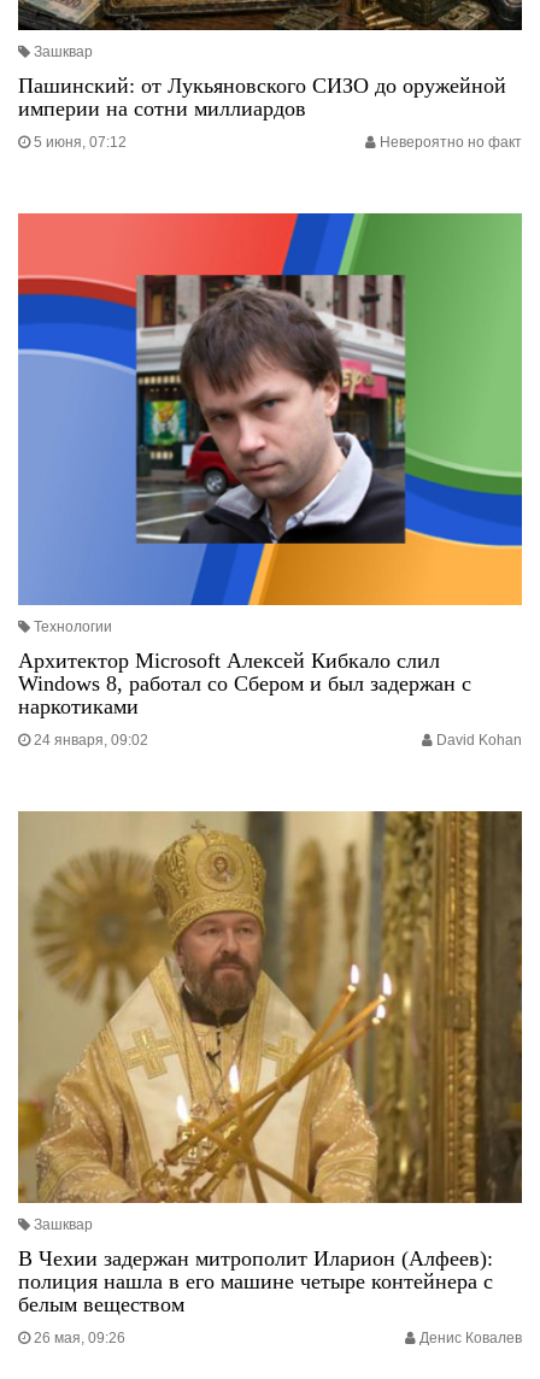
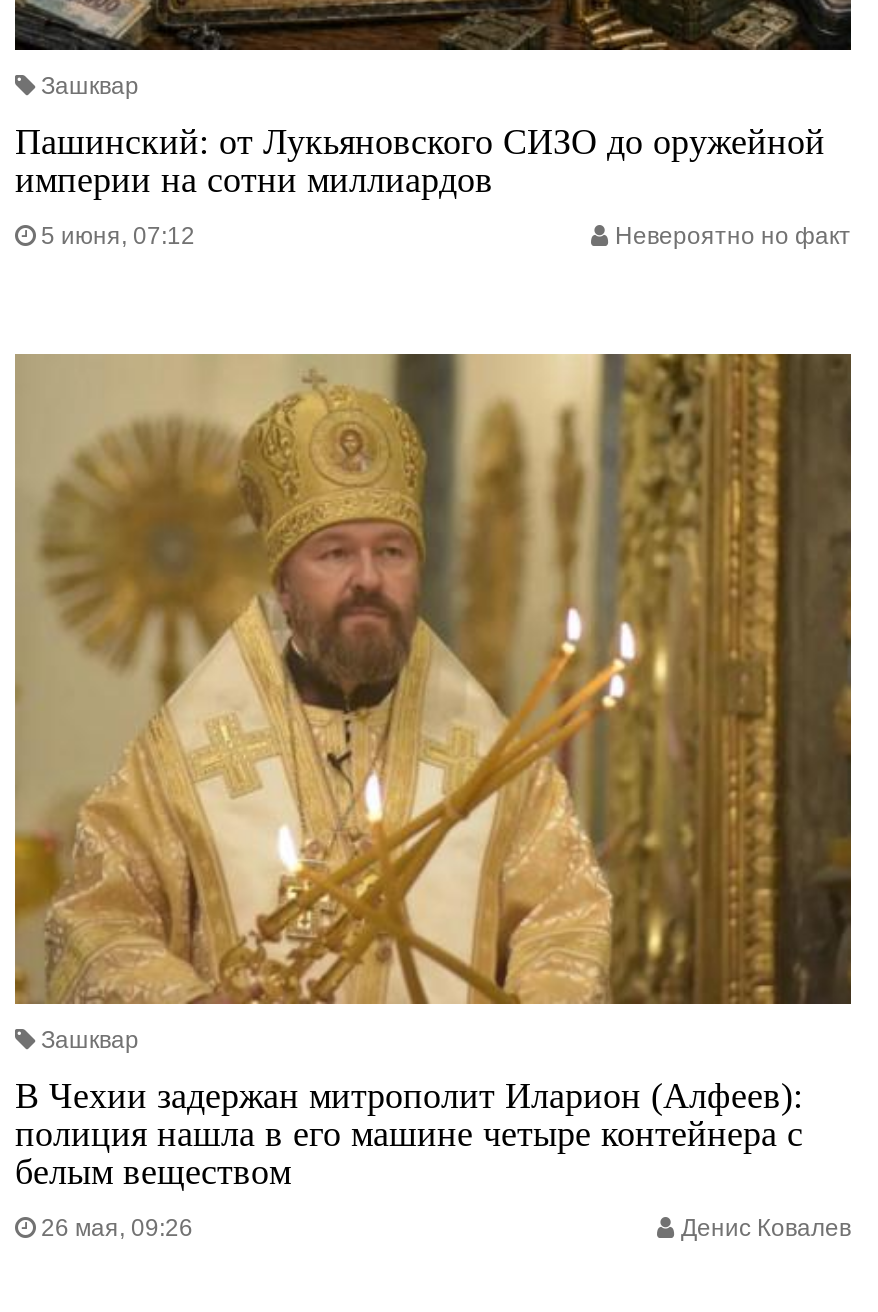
- [image]
- Технологии
- Архитектор Microsoft Алексей Кибкало слил
- Windows 8, работал со Сбером и был задержан с
- наркотиками
- 24 января, 09:02
- David Kohan
